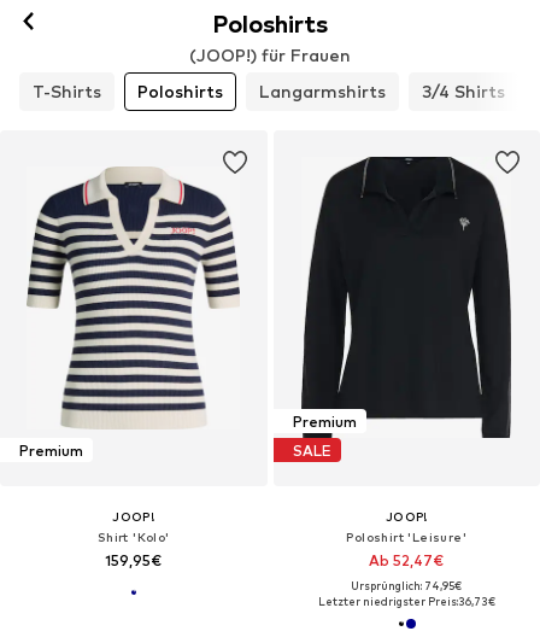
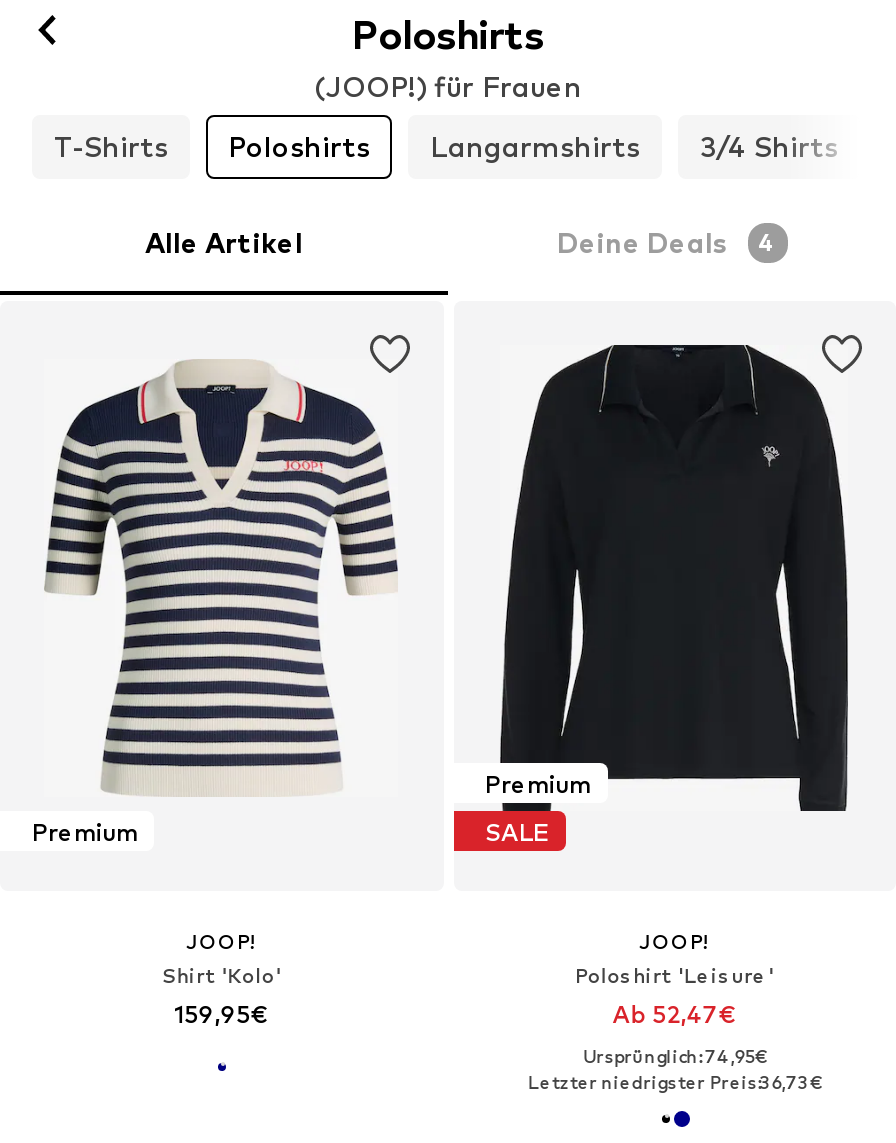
+ Alle Artikel
+ Deine Deals
+ 4
